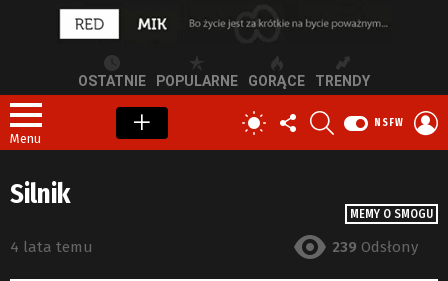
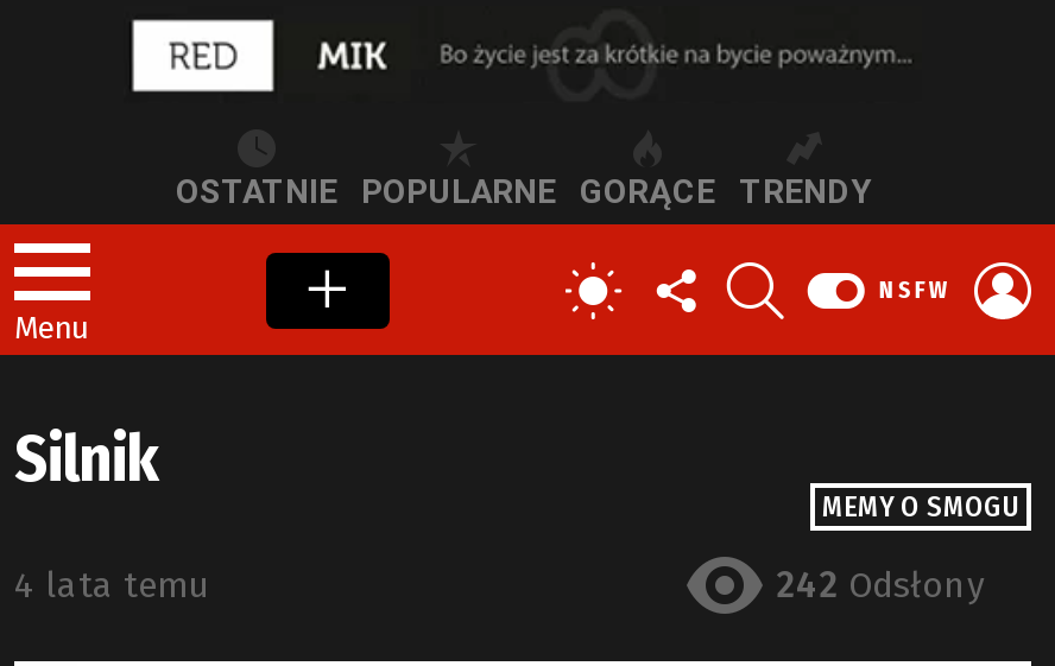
- 239 Odsłony
+ 242 Odsłony
